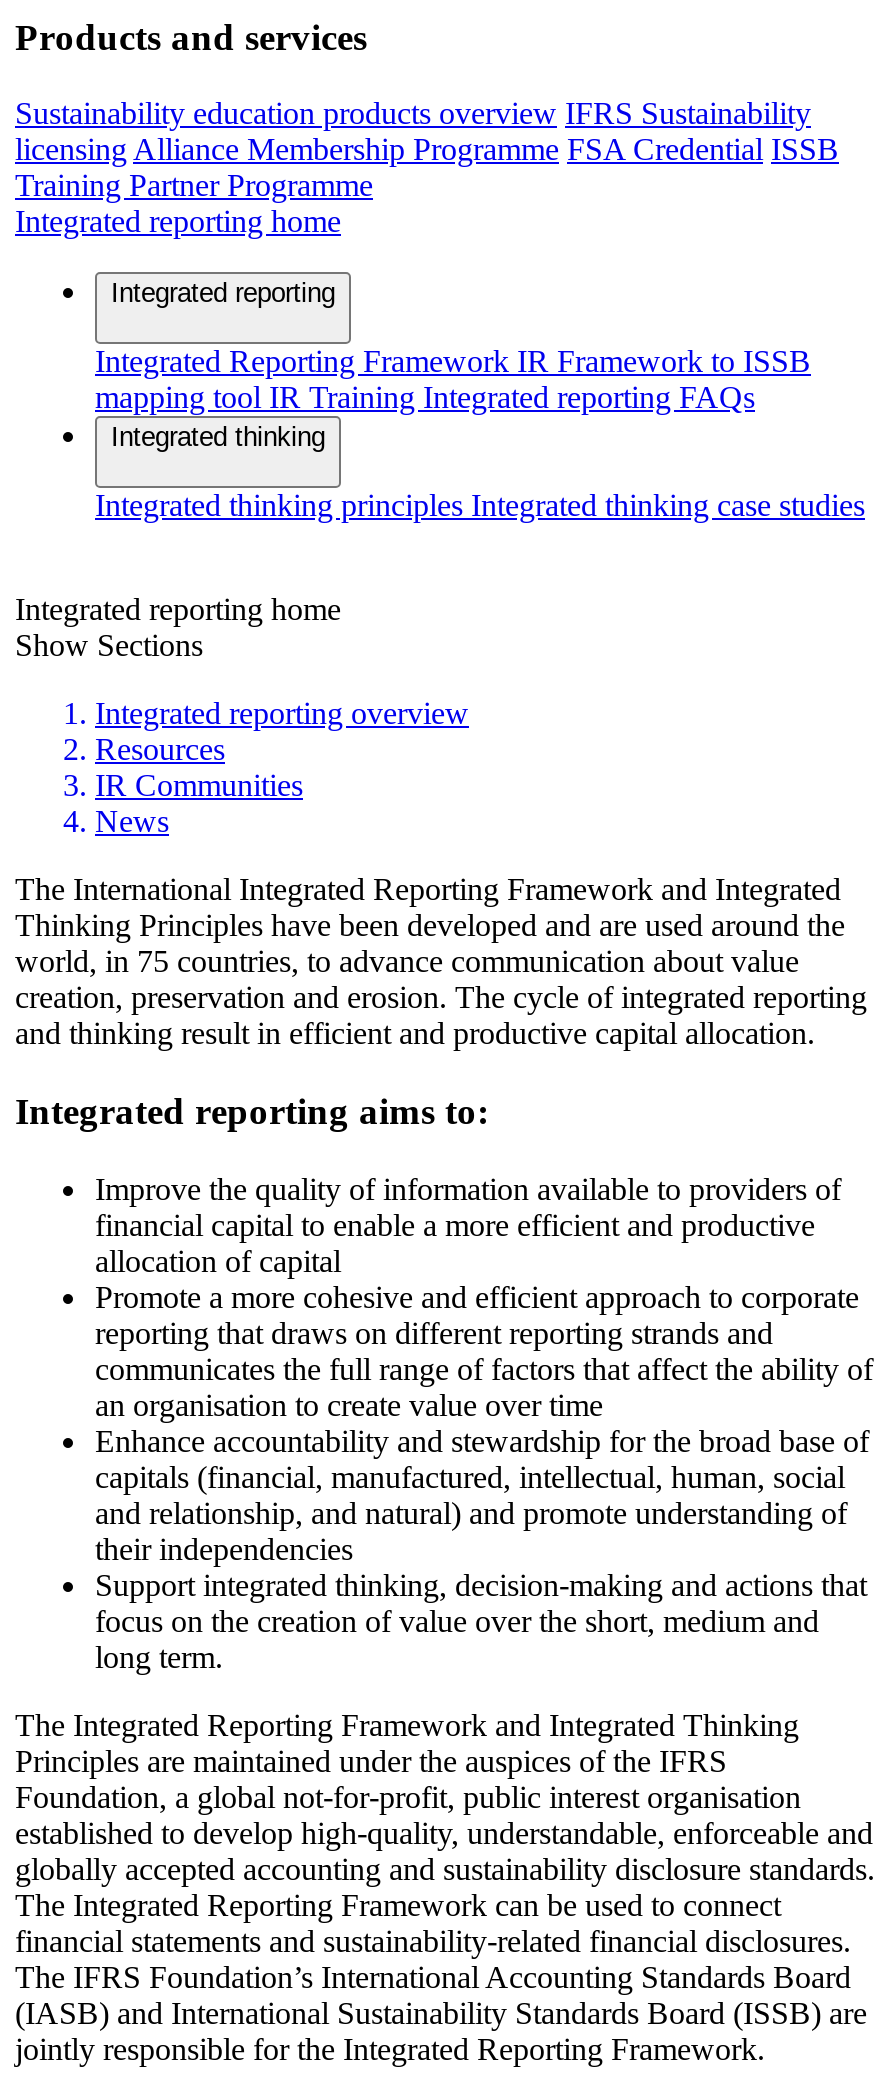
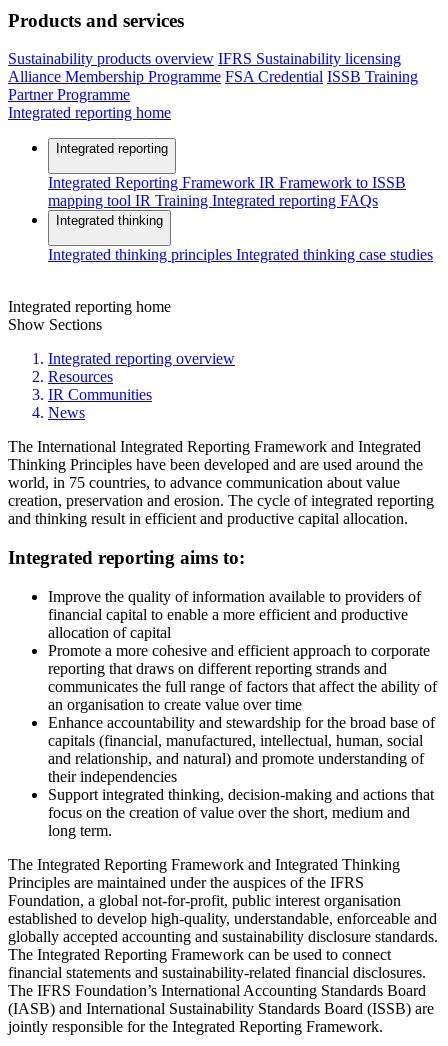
- Sustainability education products overview IFRS Sustainability
- licensing Alliance Membership Programme FSA Credential ISSB
- Training Partner Programme
+ Sustainability products overview IFRS Sustainability licensing
+ Alliance Membership Programme FSA Credential ISSB Training
+ Partner Programme
